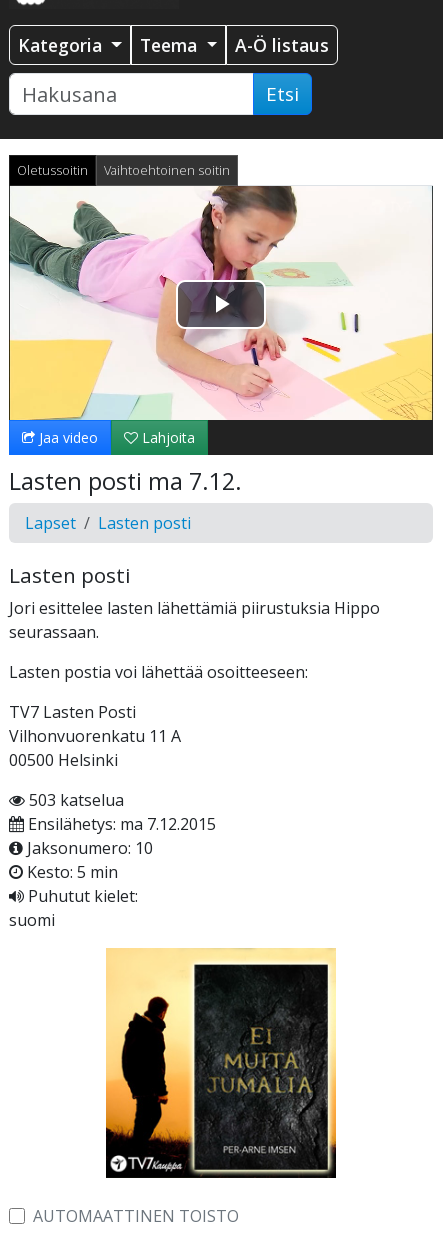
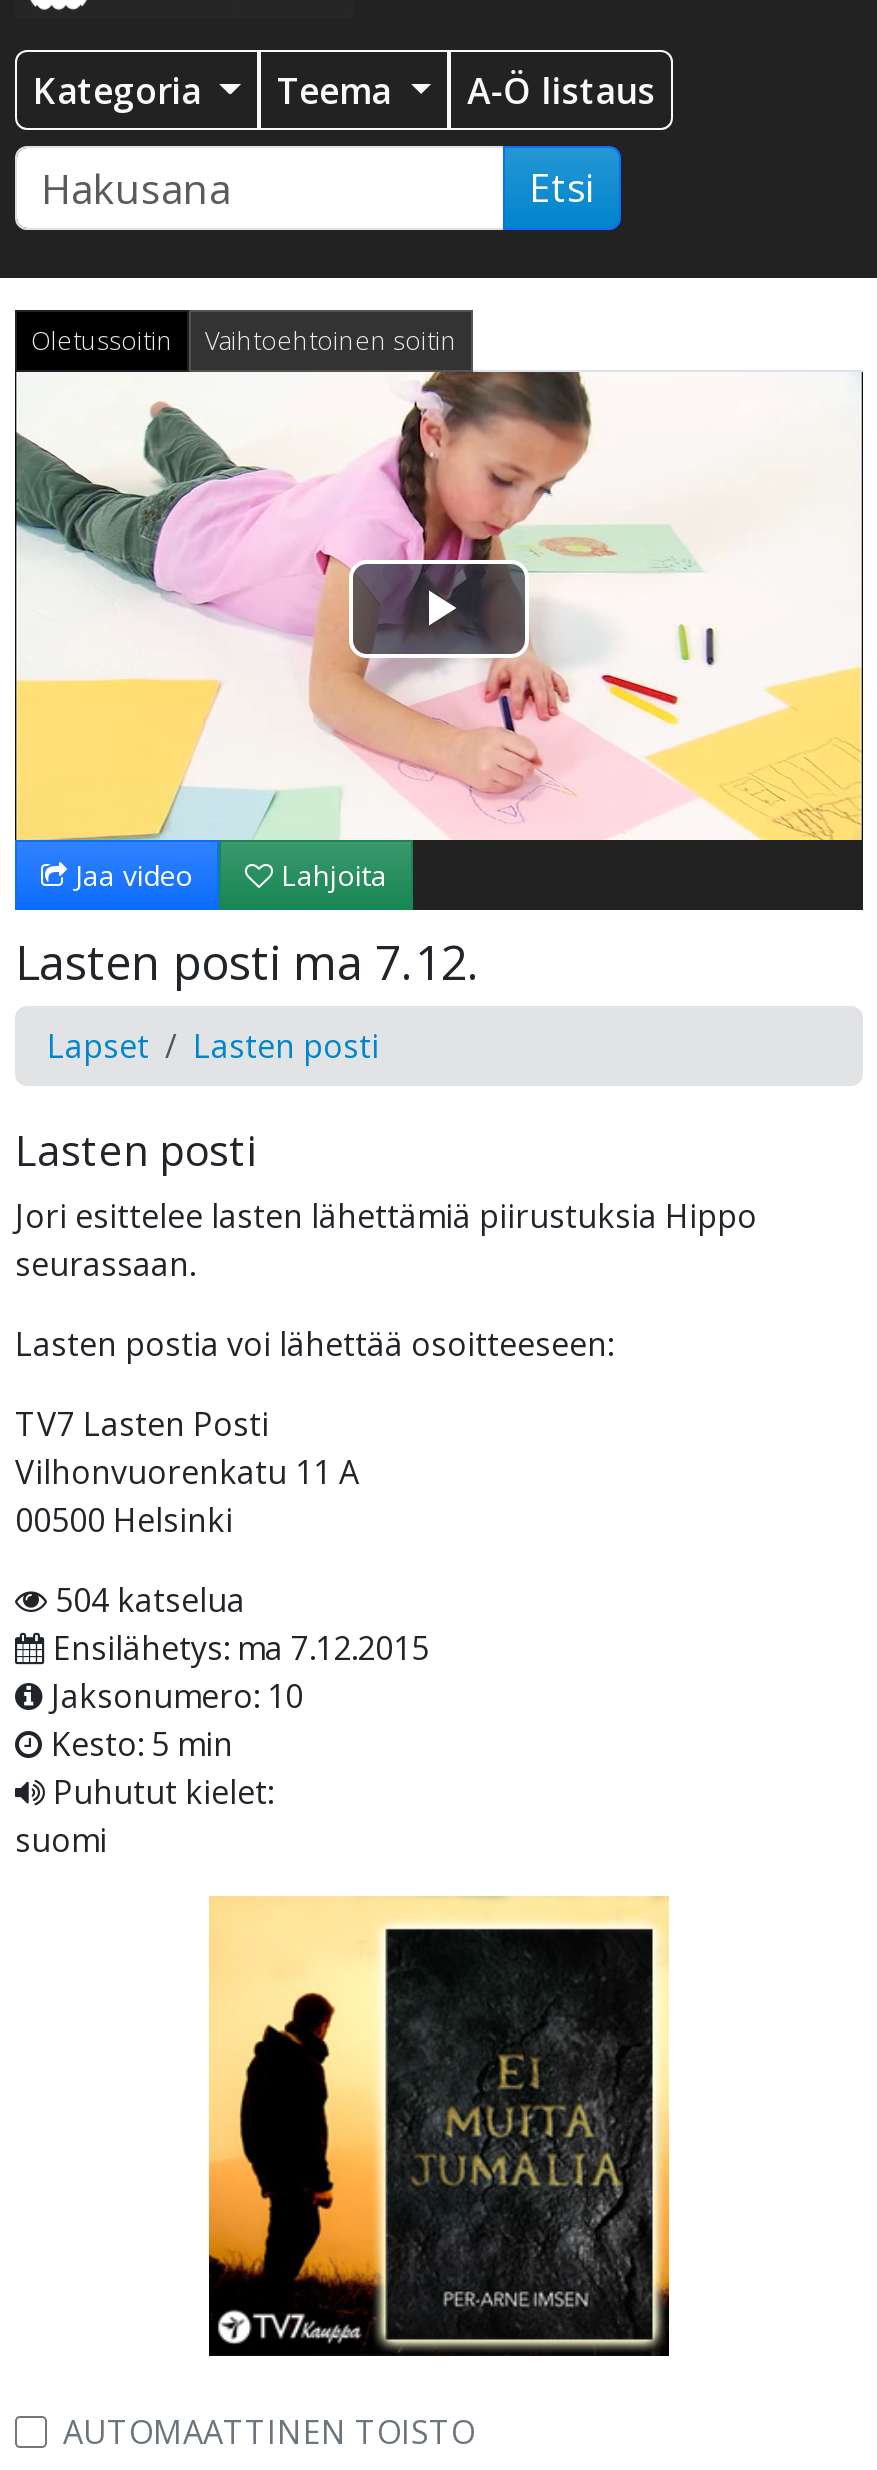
- 503 katselua
+ 504 katselua
